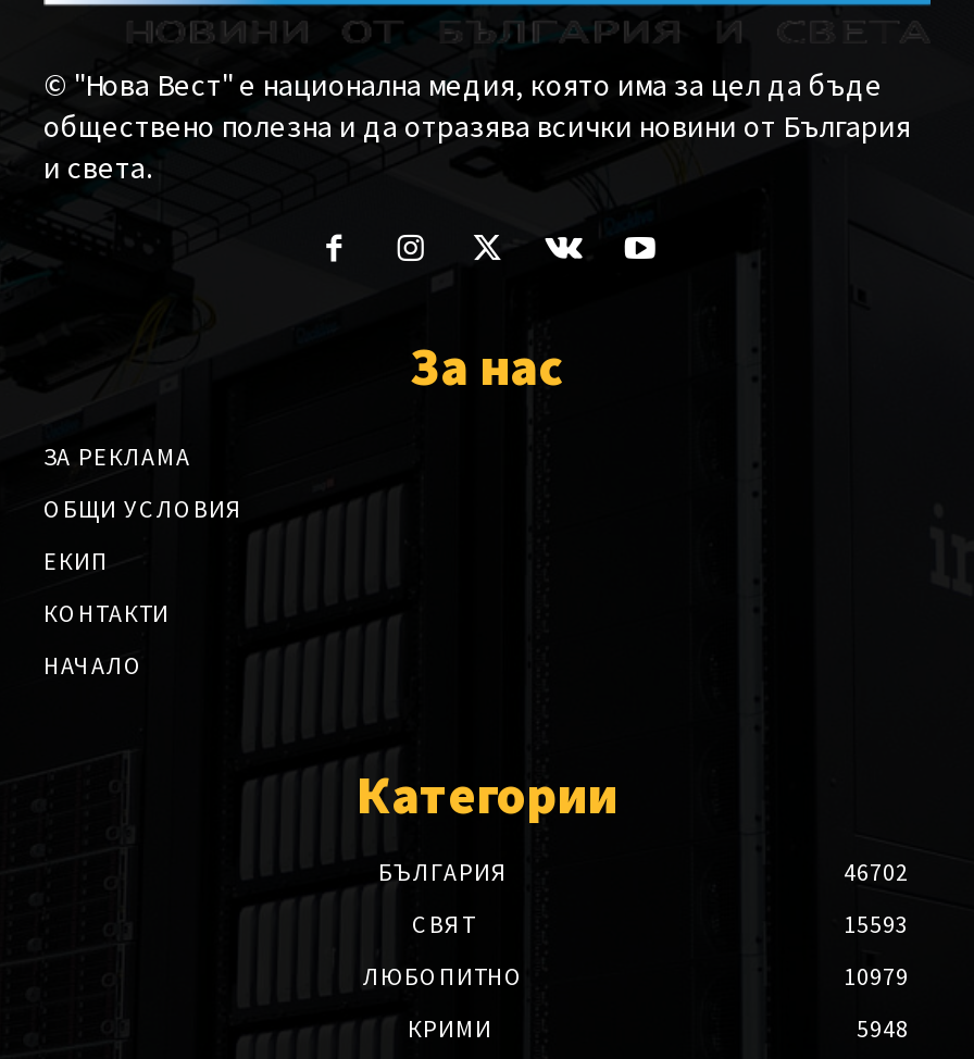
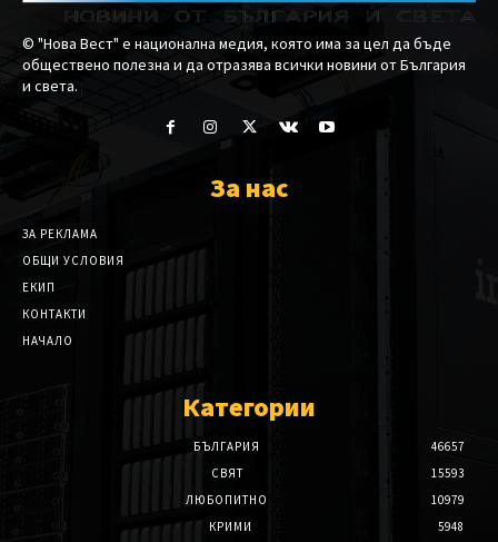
- 46702
+ 46657
